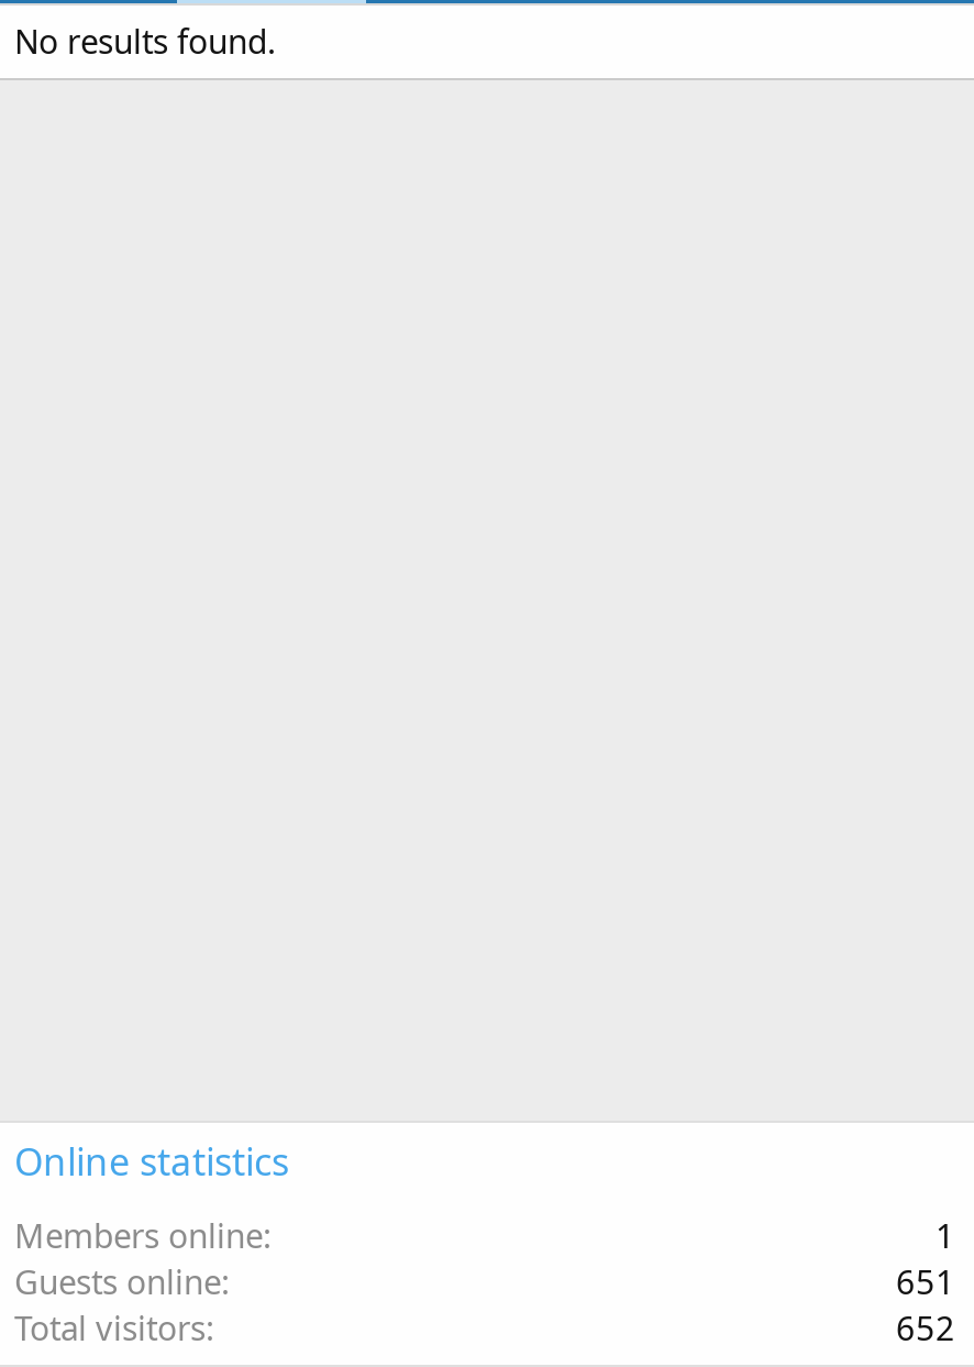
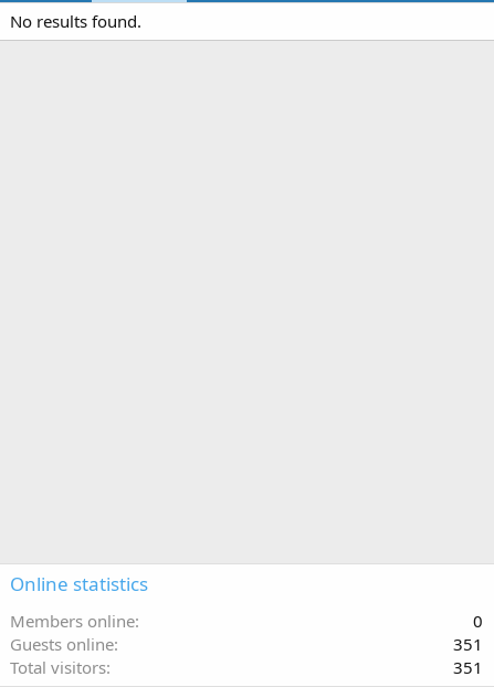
- 1
+ 0

- 651
+ 351

- 652
+ 351
